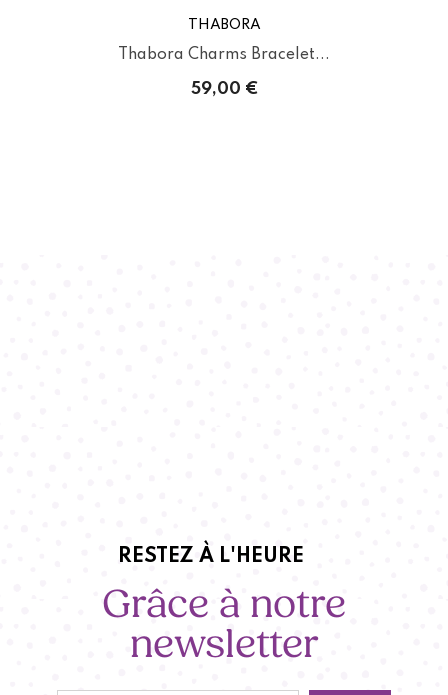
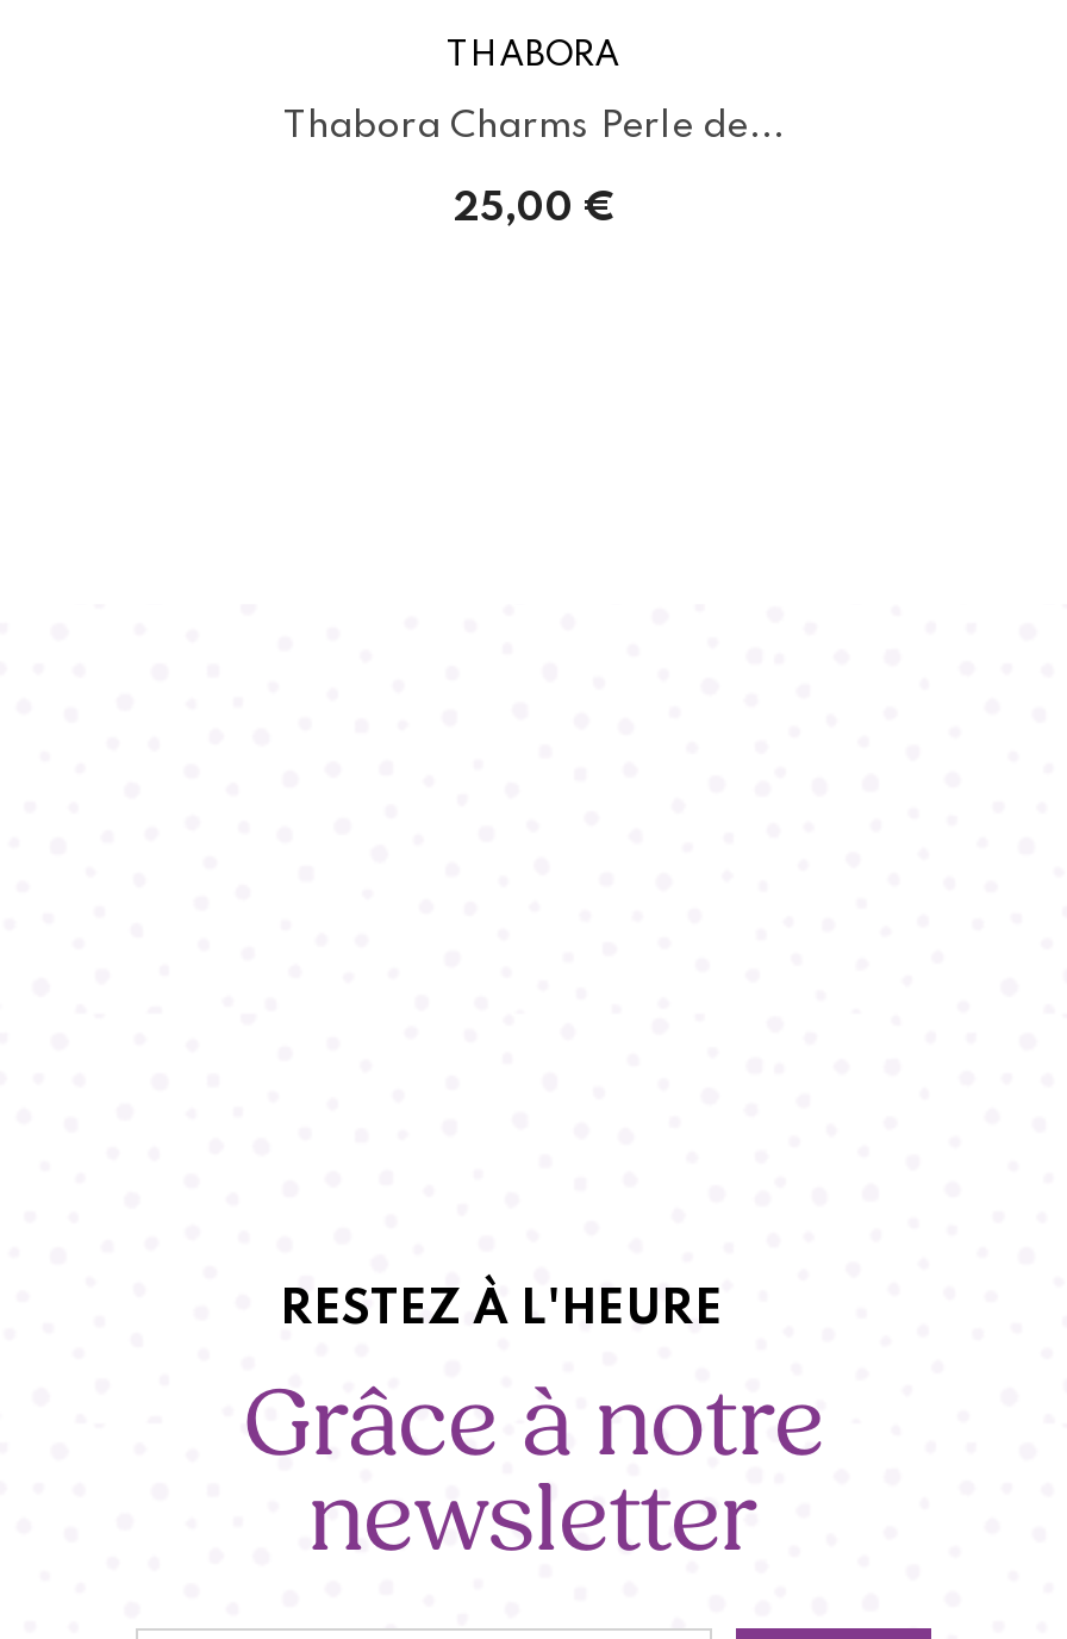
- Thabora Charms Bracelet...
+ Thabora Charms Perle de...

- 59,00 €
+ 25,00 €
